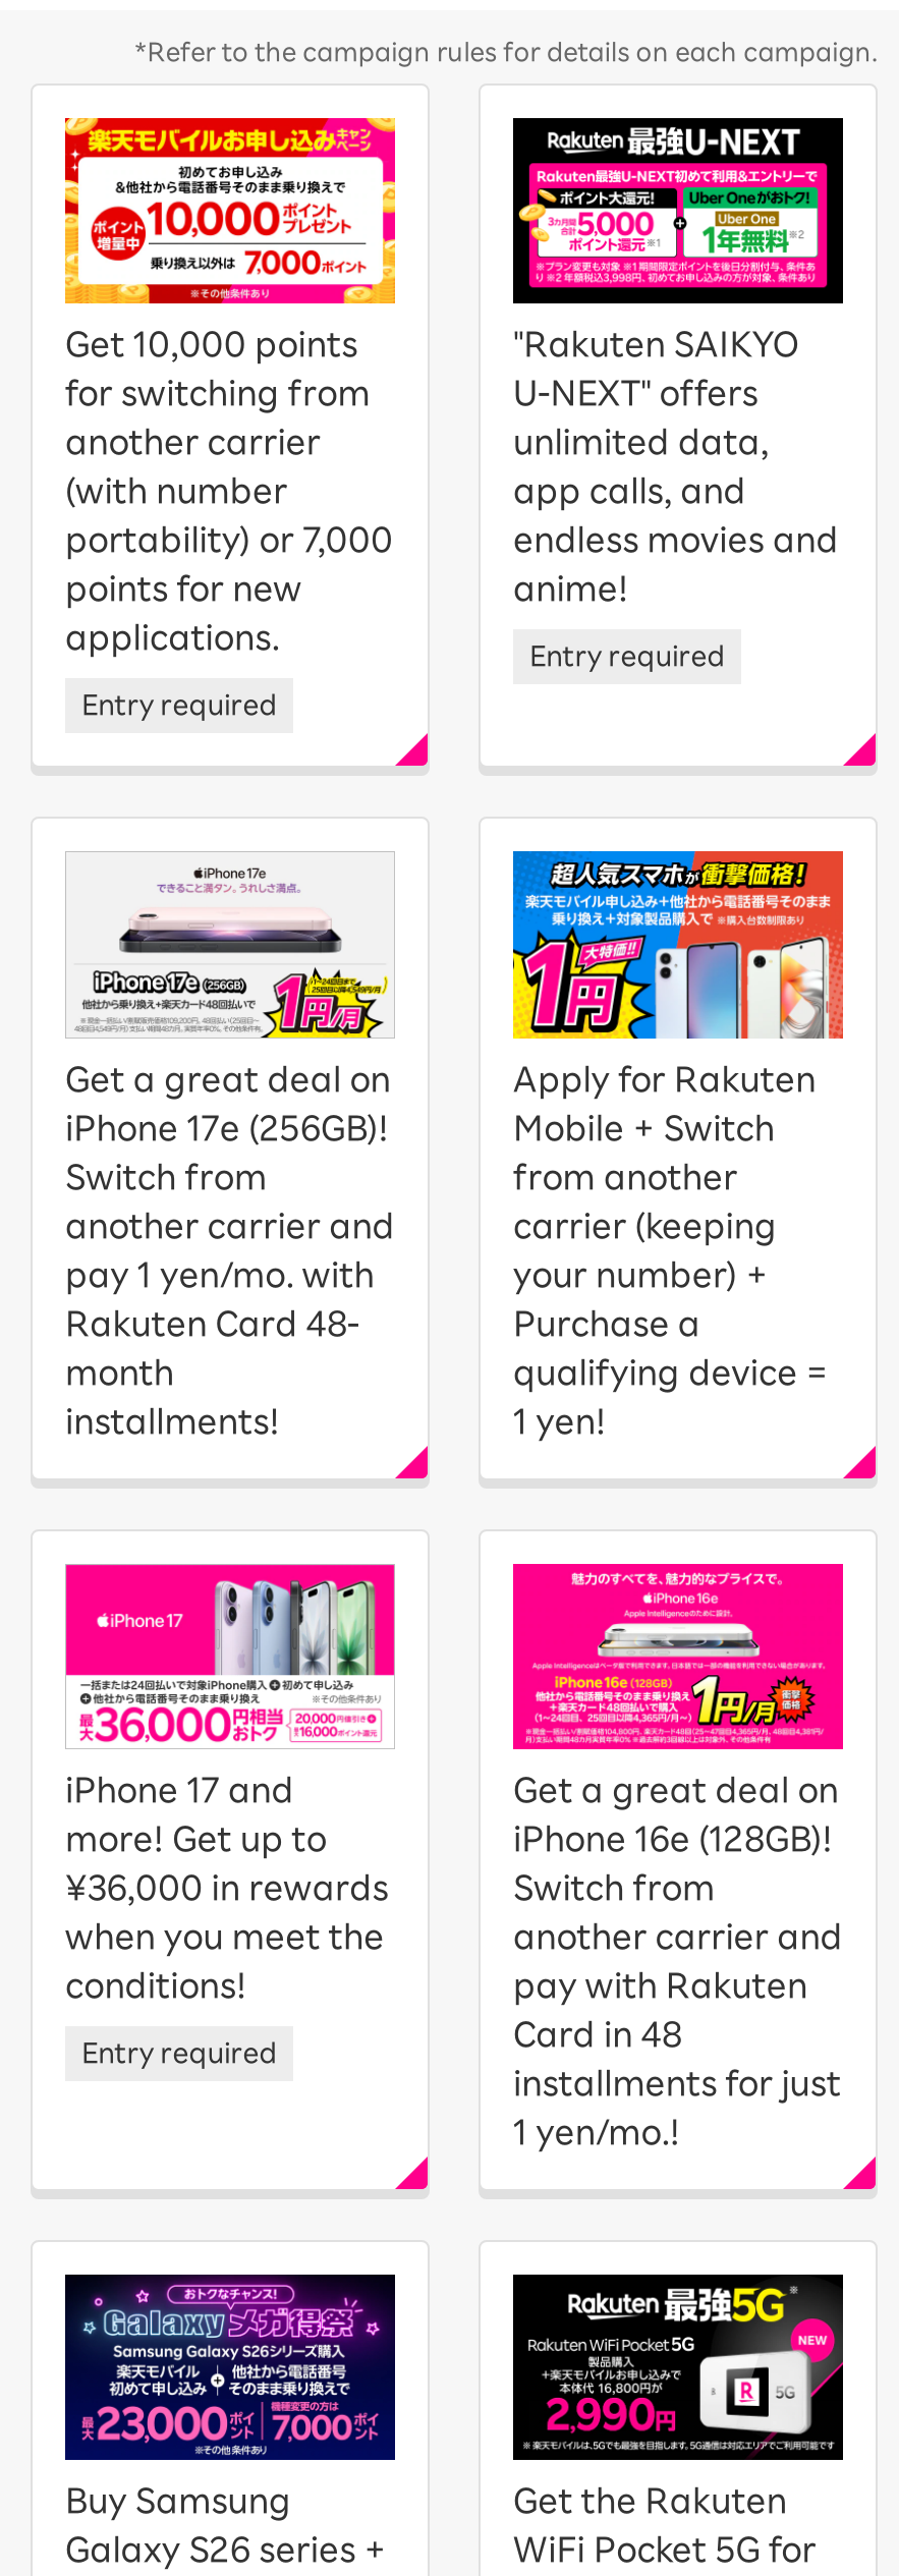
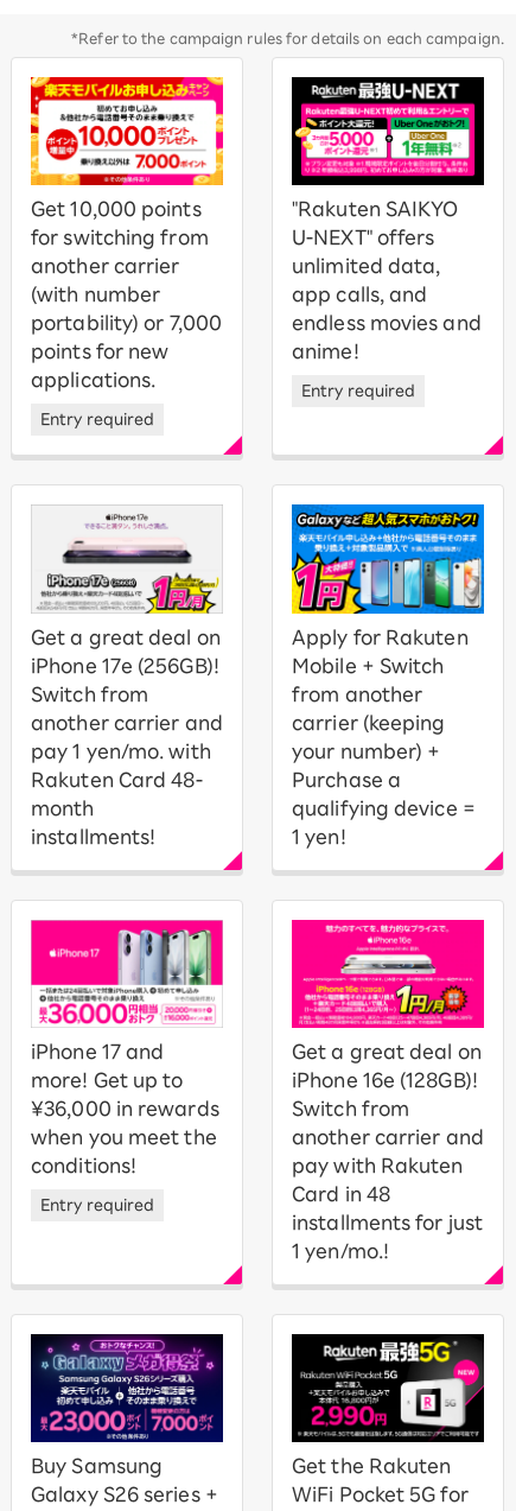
- [image]
+ [image]
